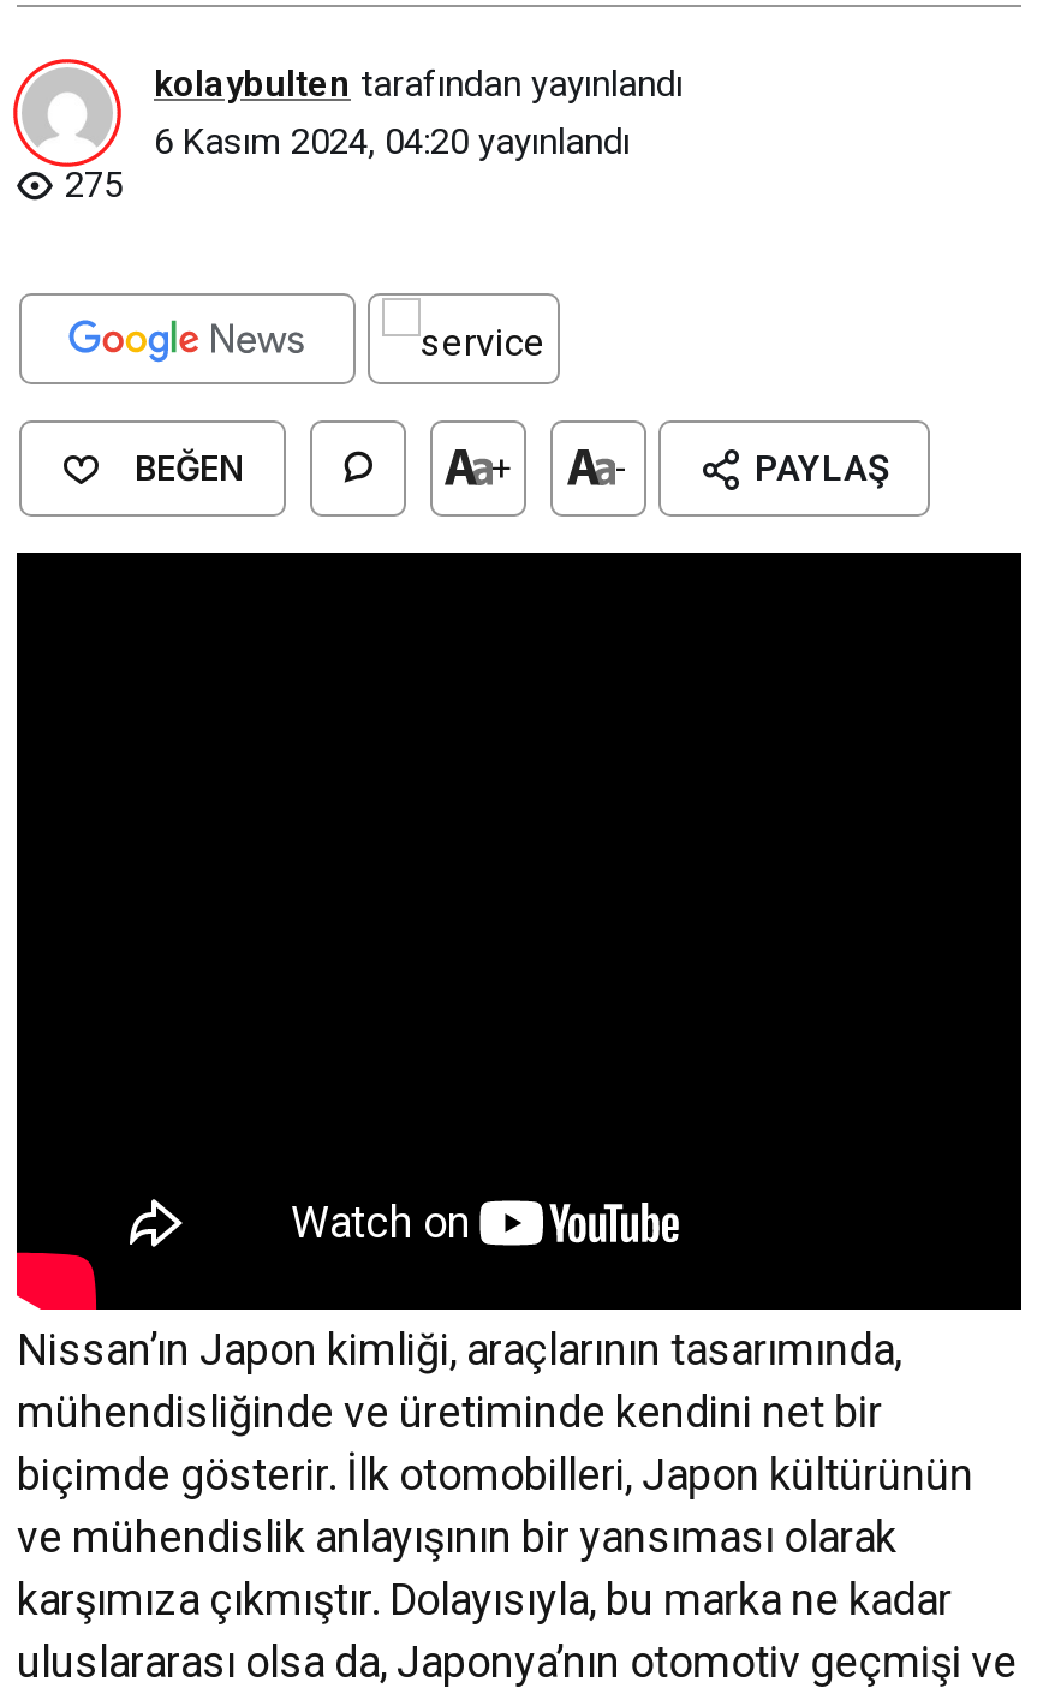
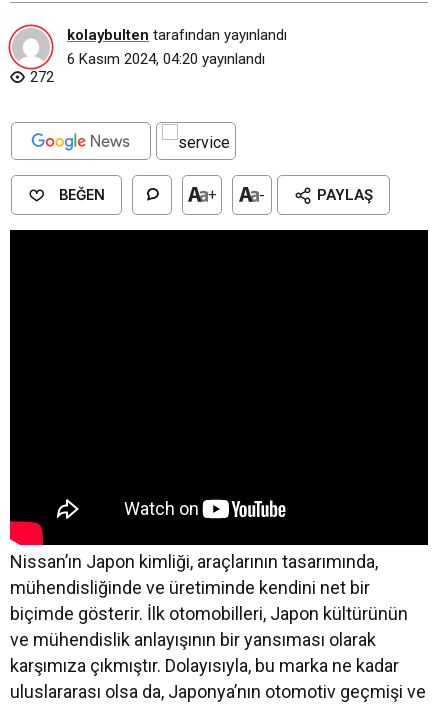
- 275
+ 272
